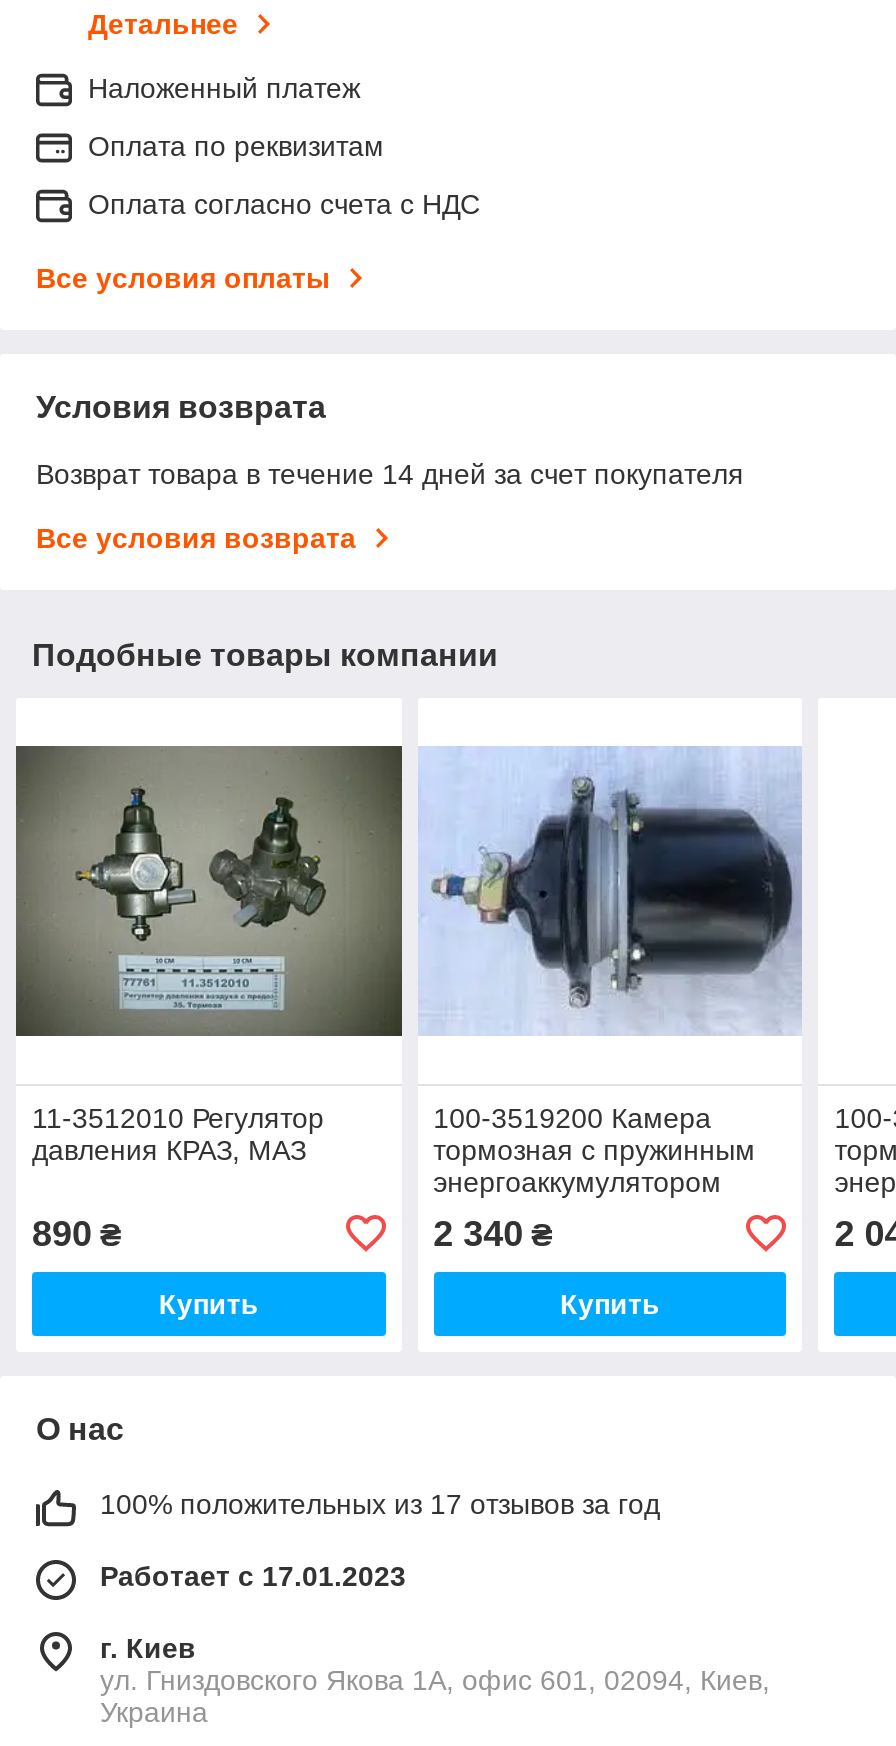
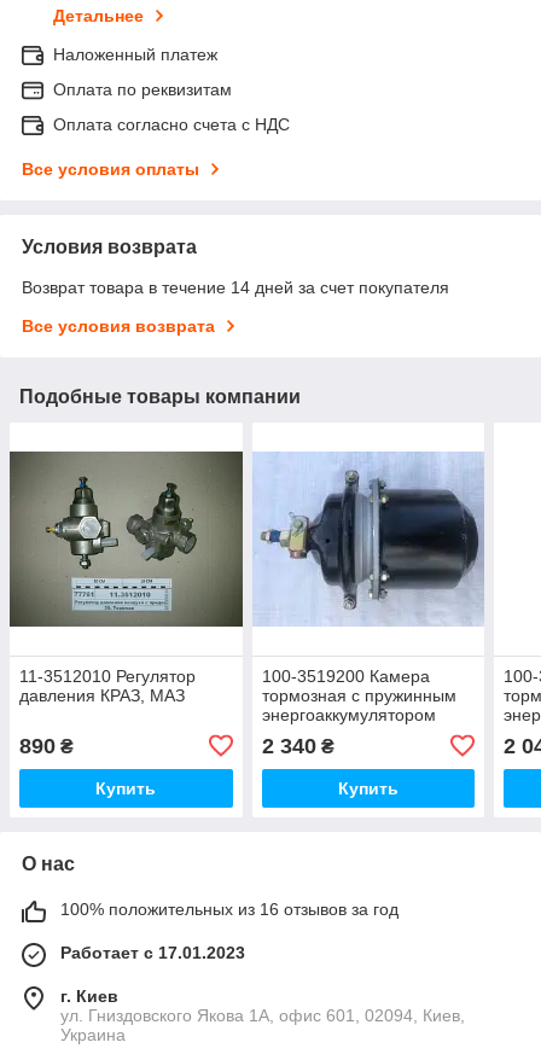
- 100% положительных из 17 отзывов за год
+ 100% положительных из 16 отзывов за год
